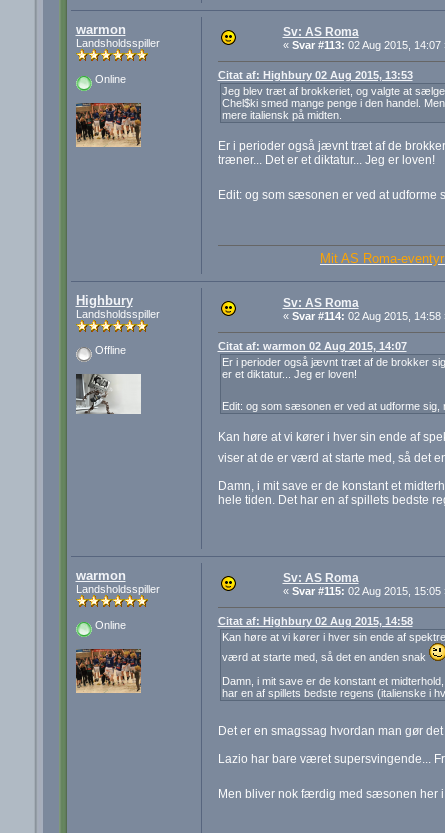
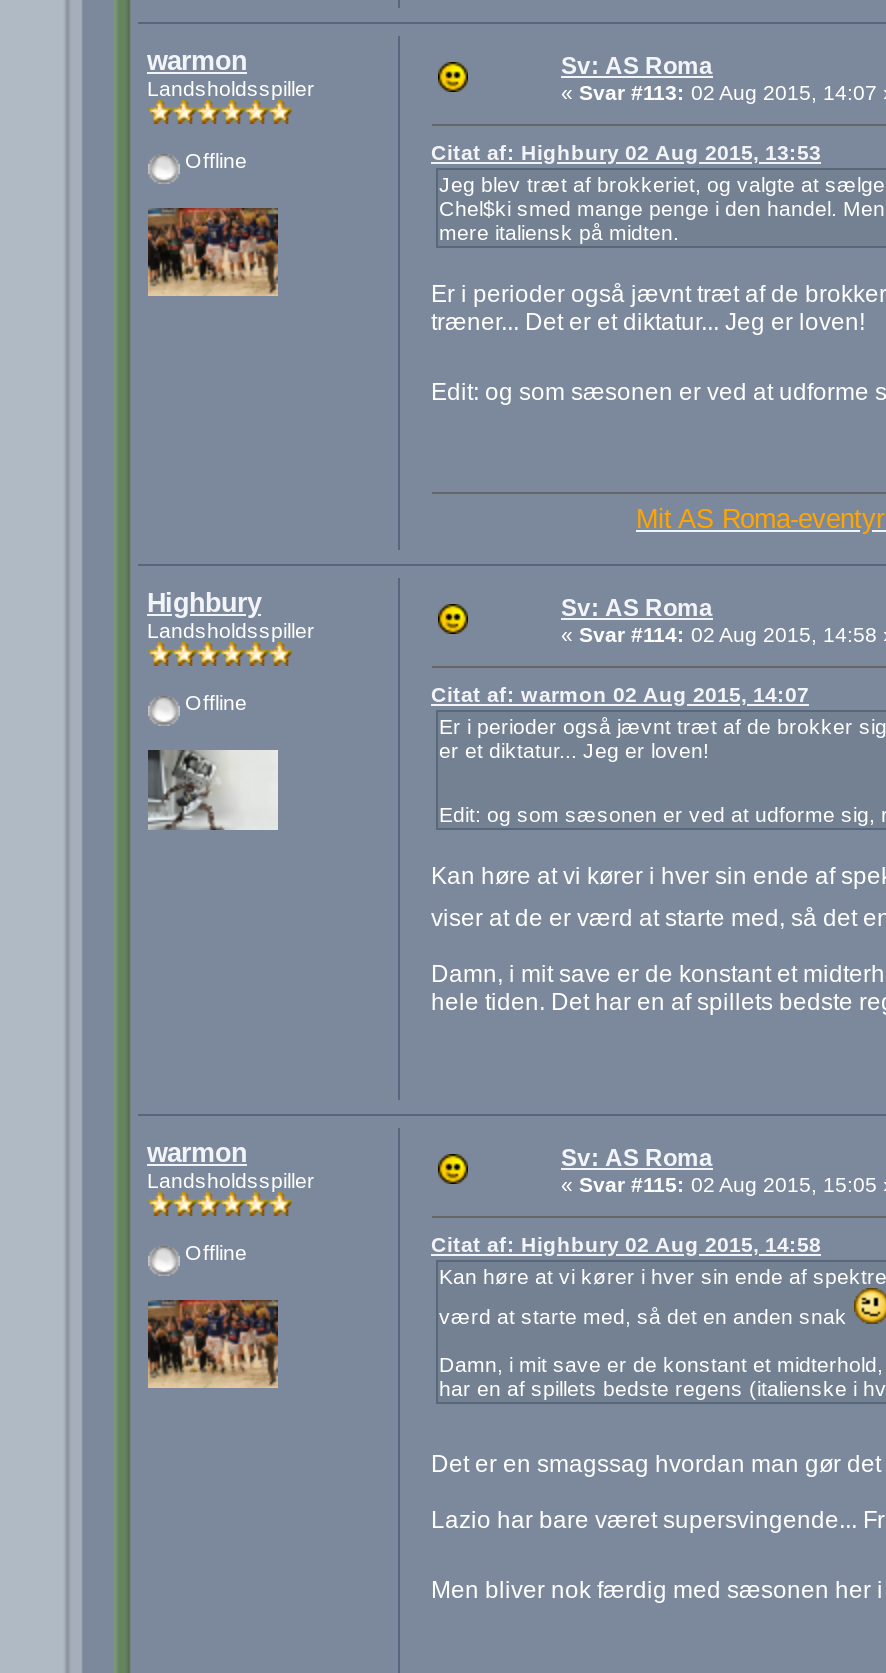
- Online
+ Offline

- Online
+ Offline
